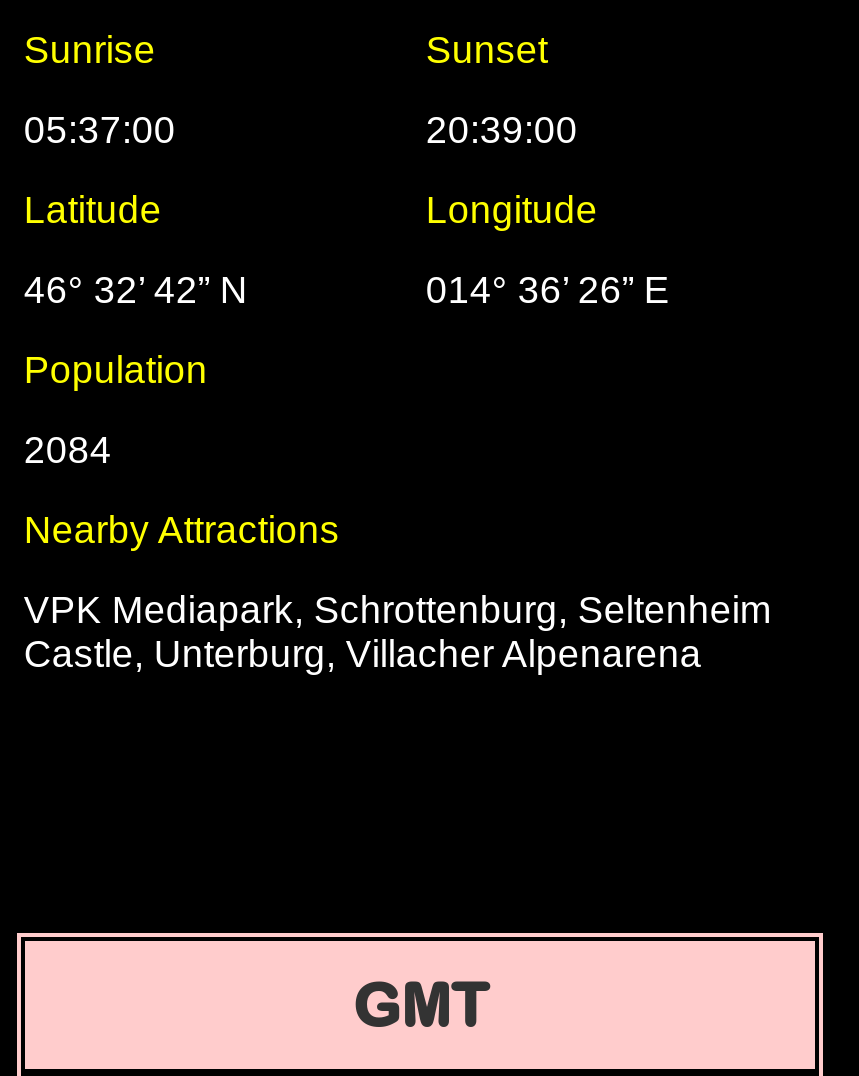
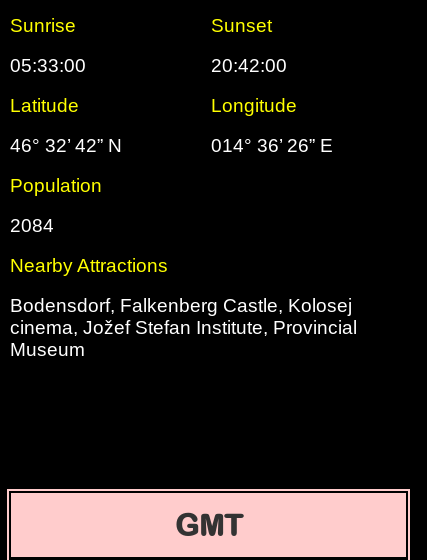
- 05:37:00
+ 05:33:00

- 20:39:00
+ 20:42:00

- VPK Mediapark, Schrottenburg, Seltenheim
- Castle, Unterburg, Villacher Alpenarena
+ Bodensdorf, Falkenberg Castle, Kolosej
+ cinema, Jožef Stefan Institute, Provincial
+ Museum
